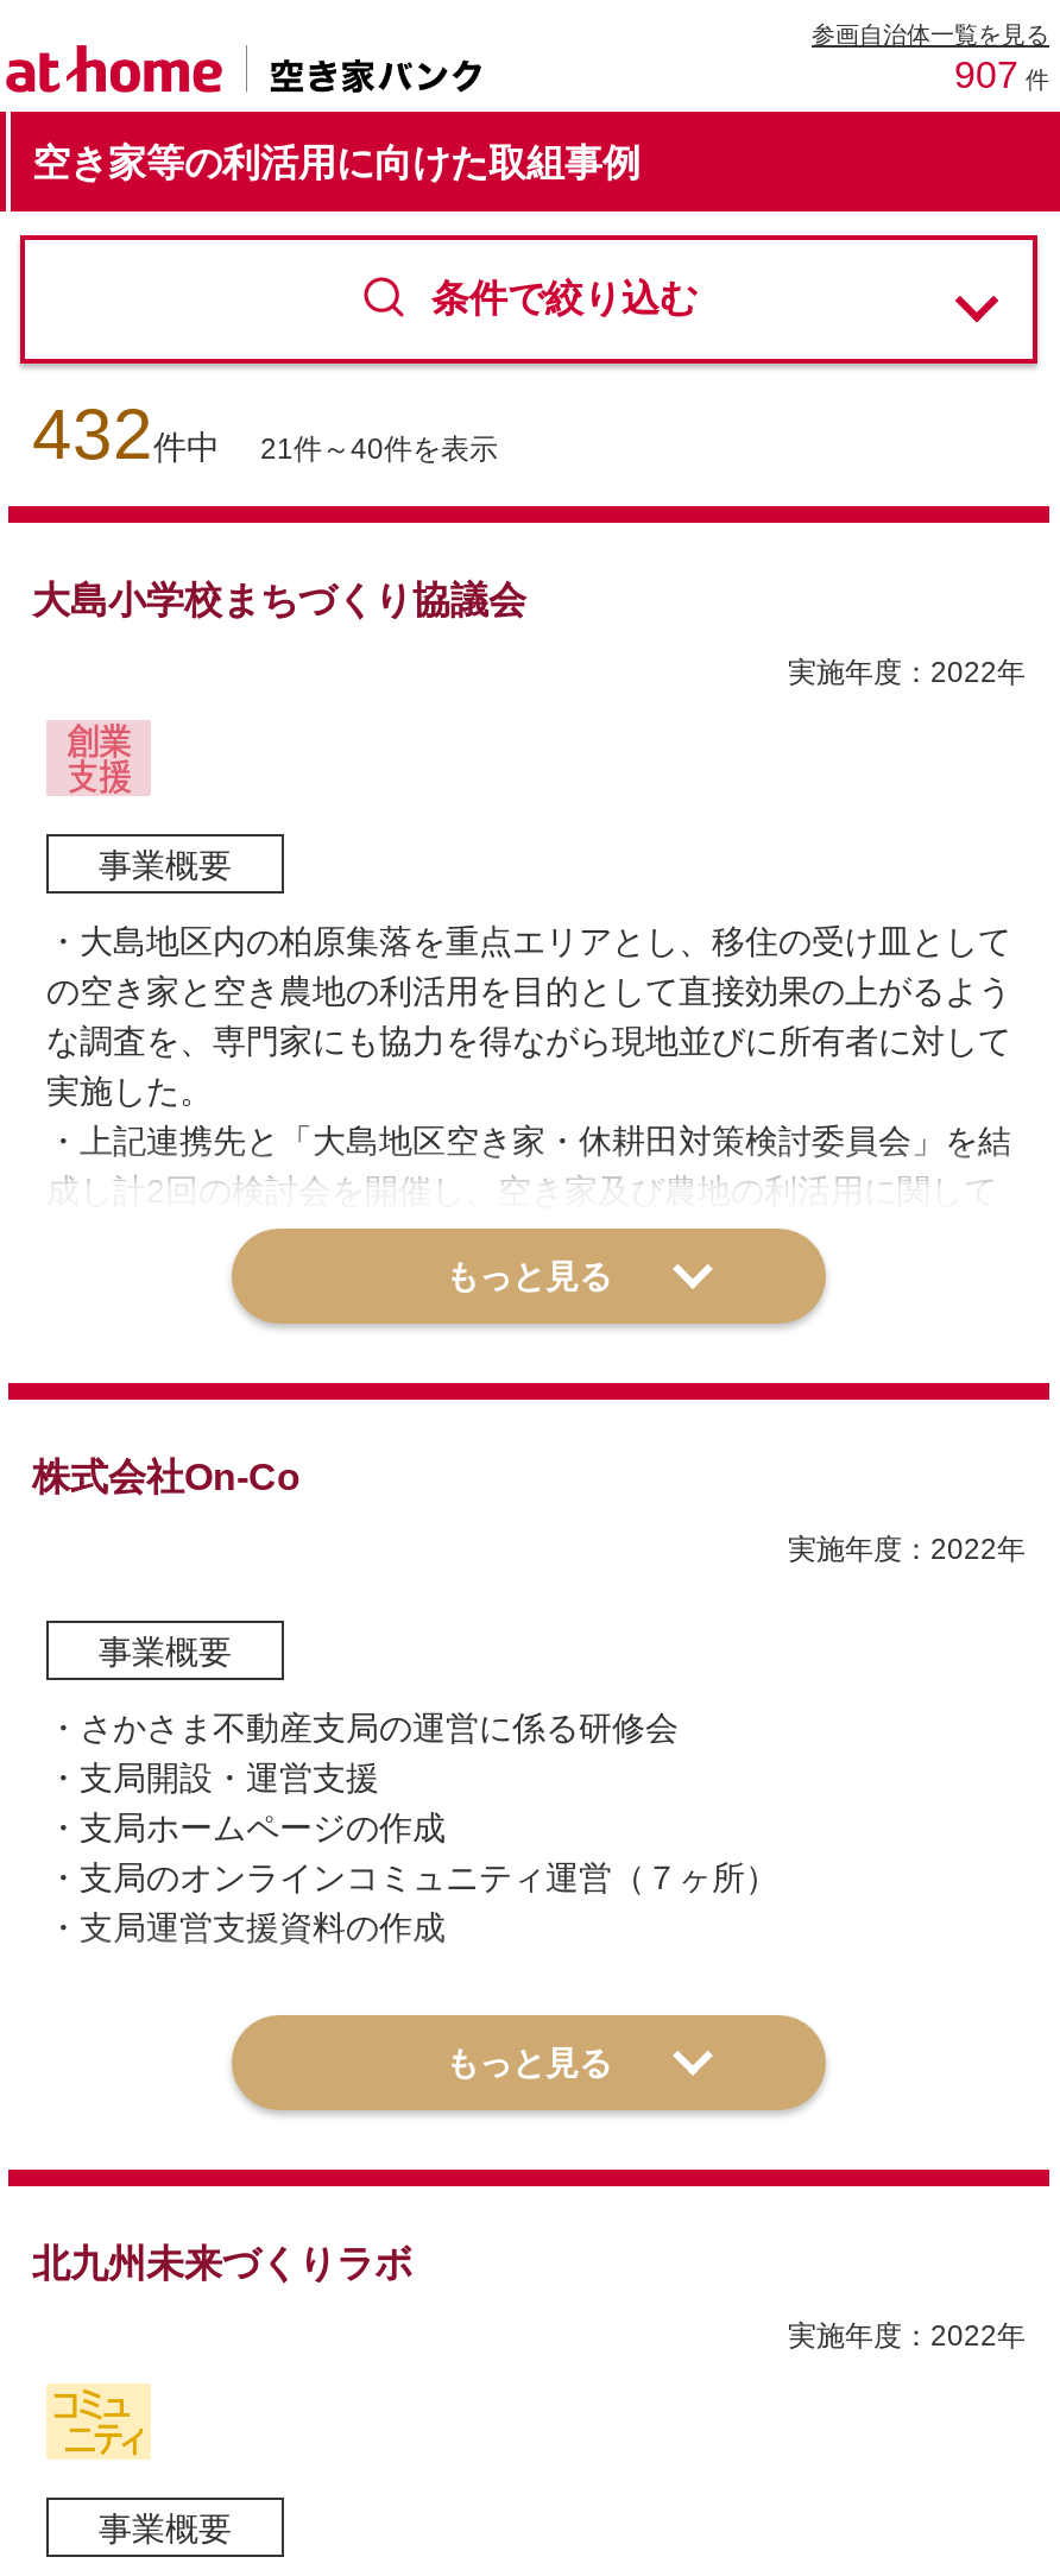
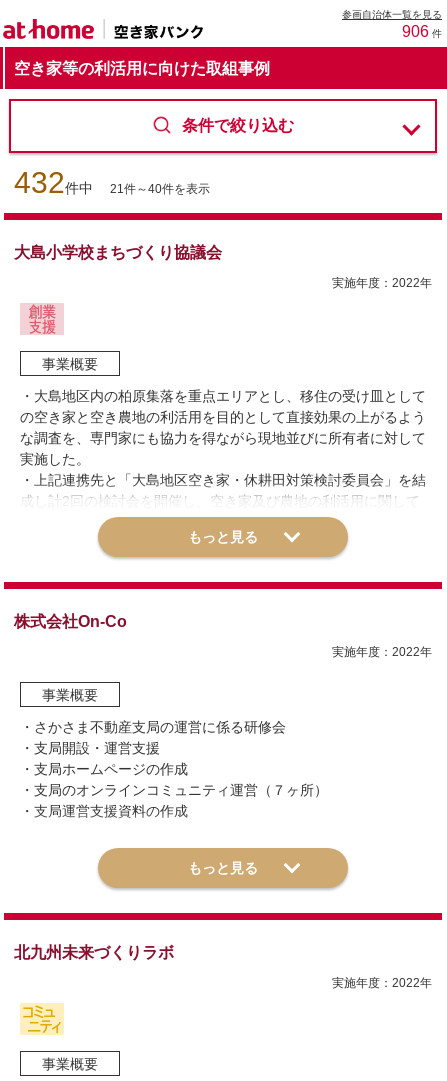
- 907件
+ 906件
